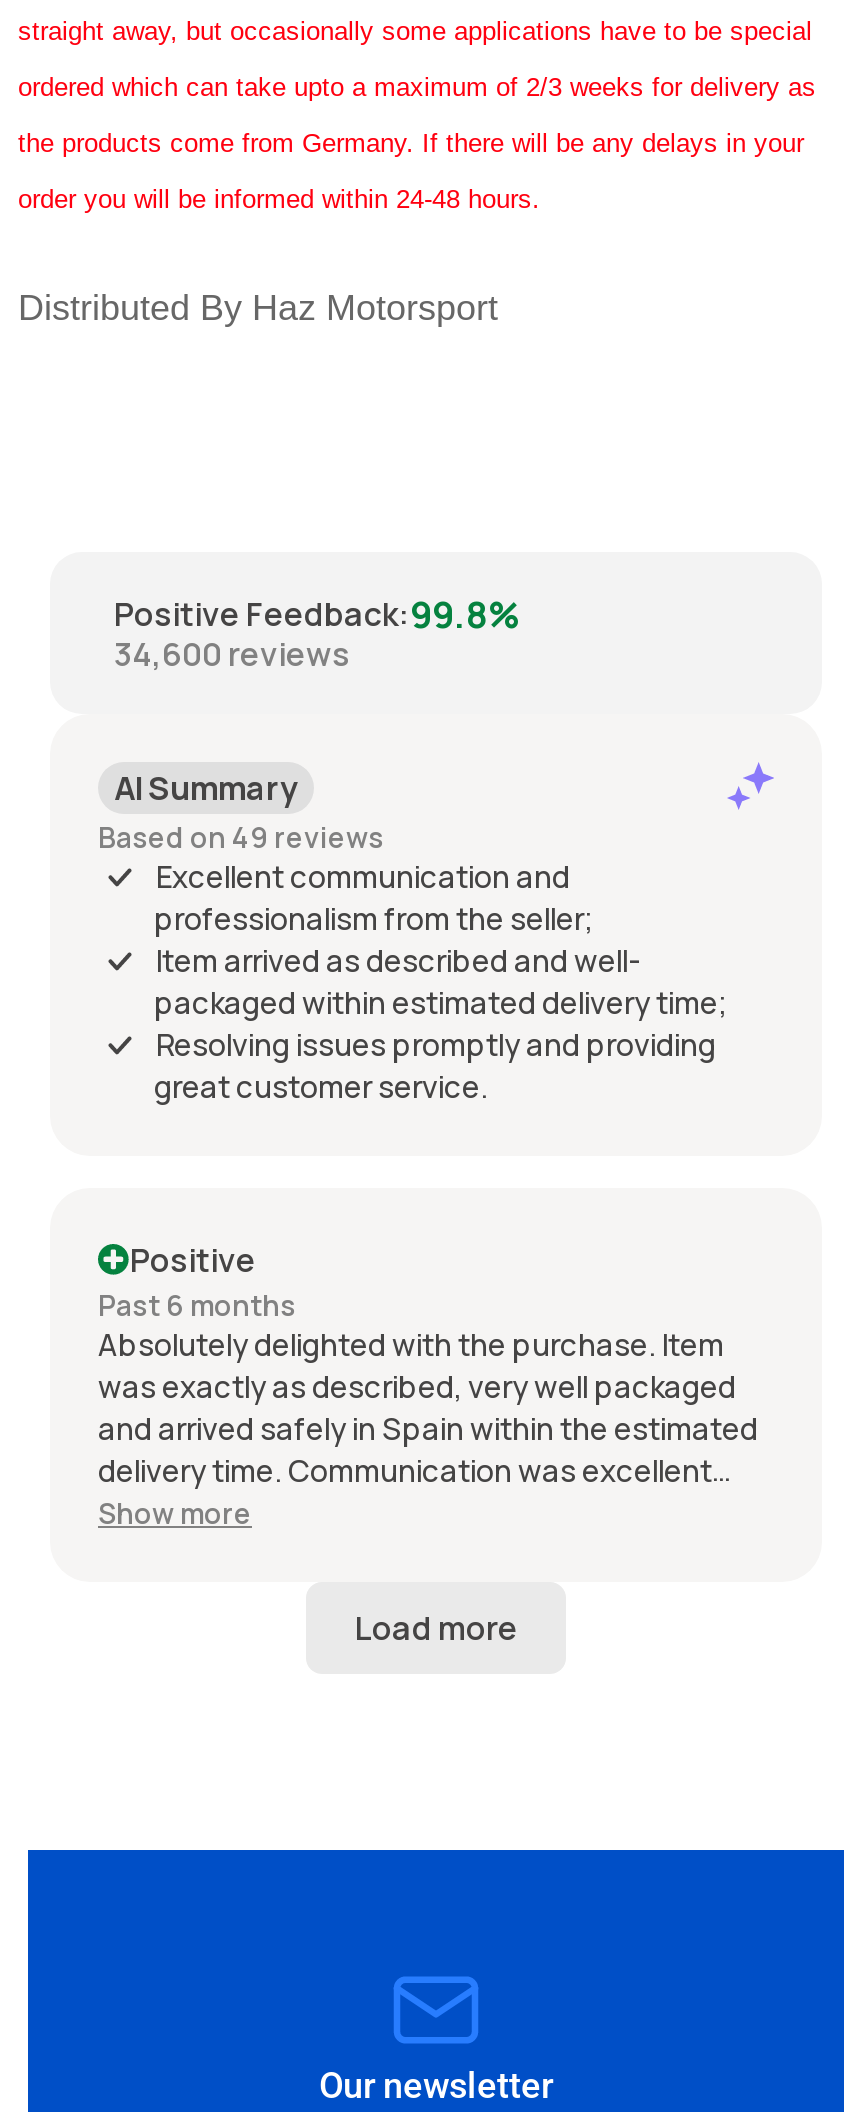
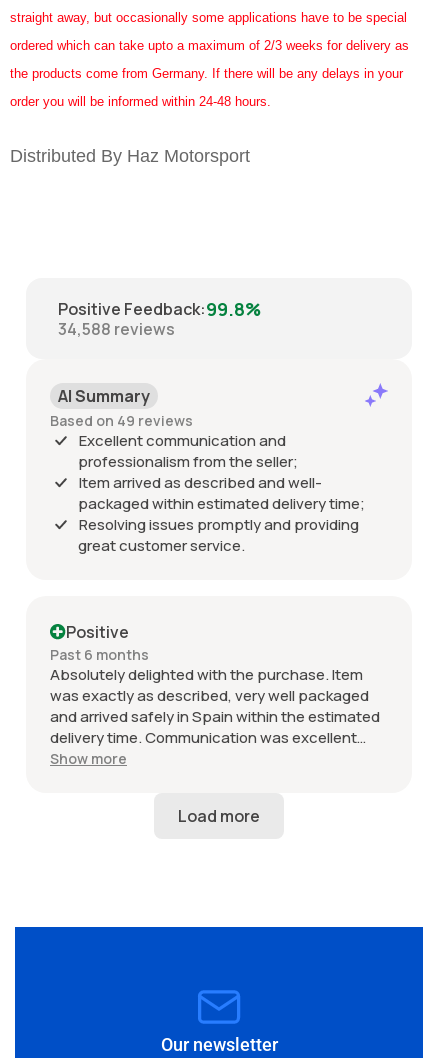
- 34,600 reviews
+ 34,588 reviews
